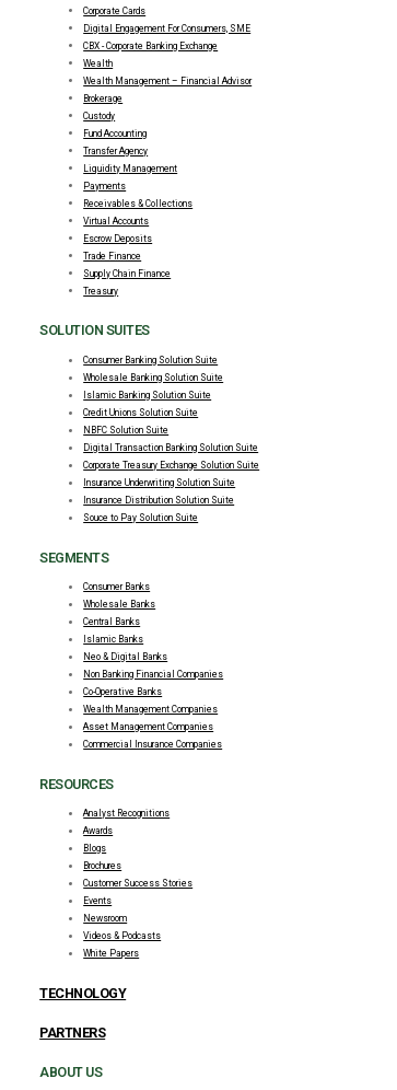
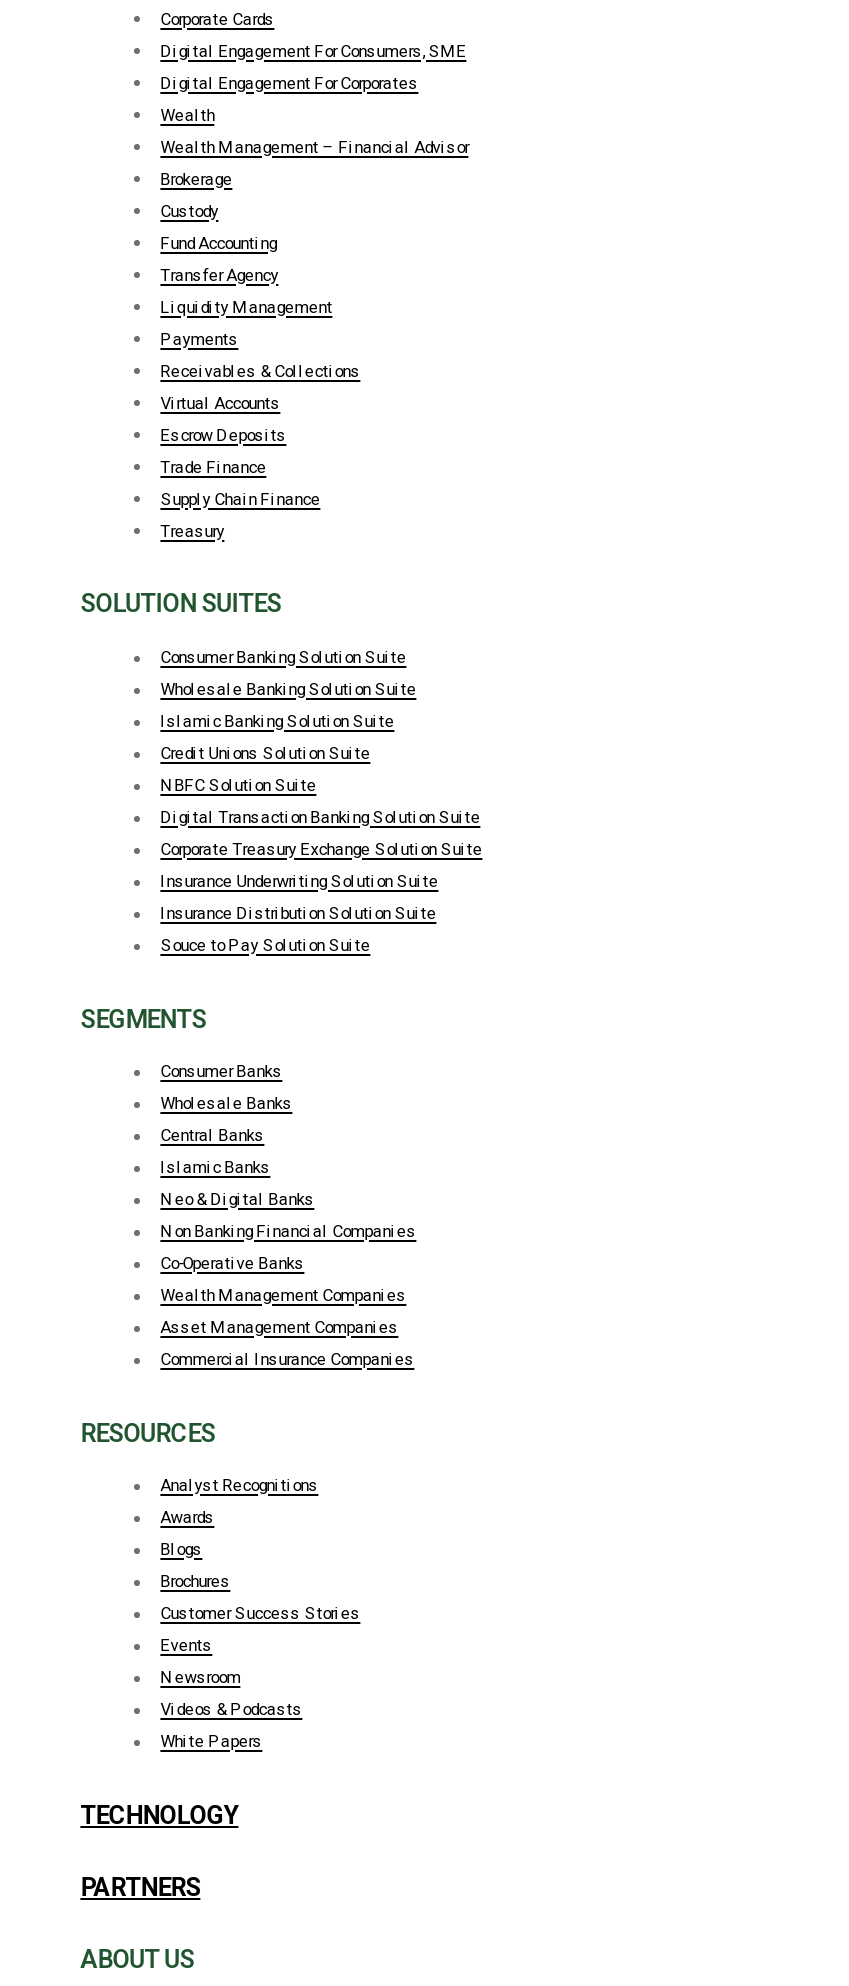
- CBX - Corporate Banking Exchange
+ Digital Engagement For Corporates
